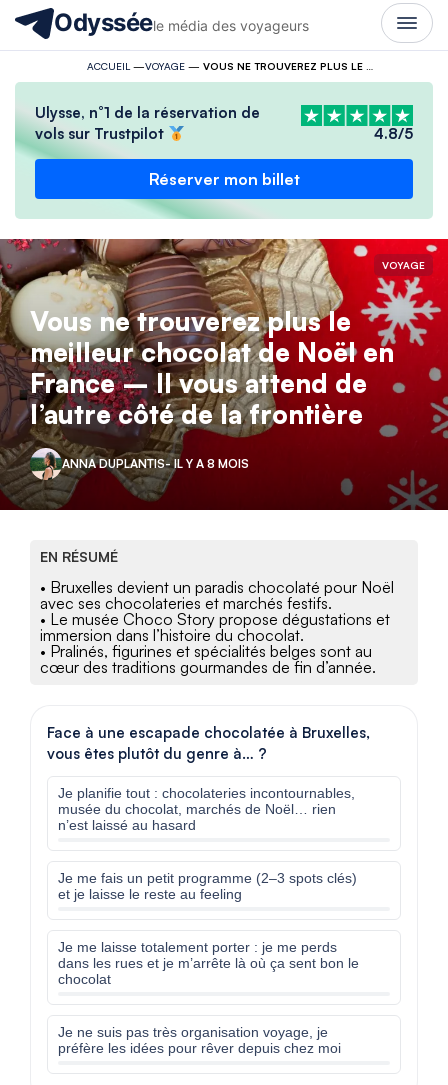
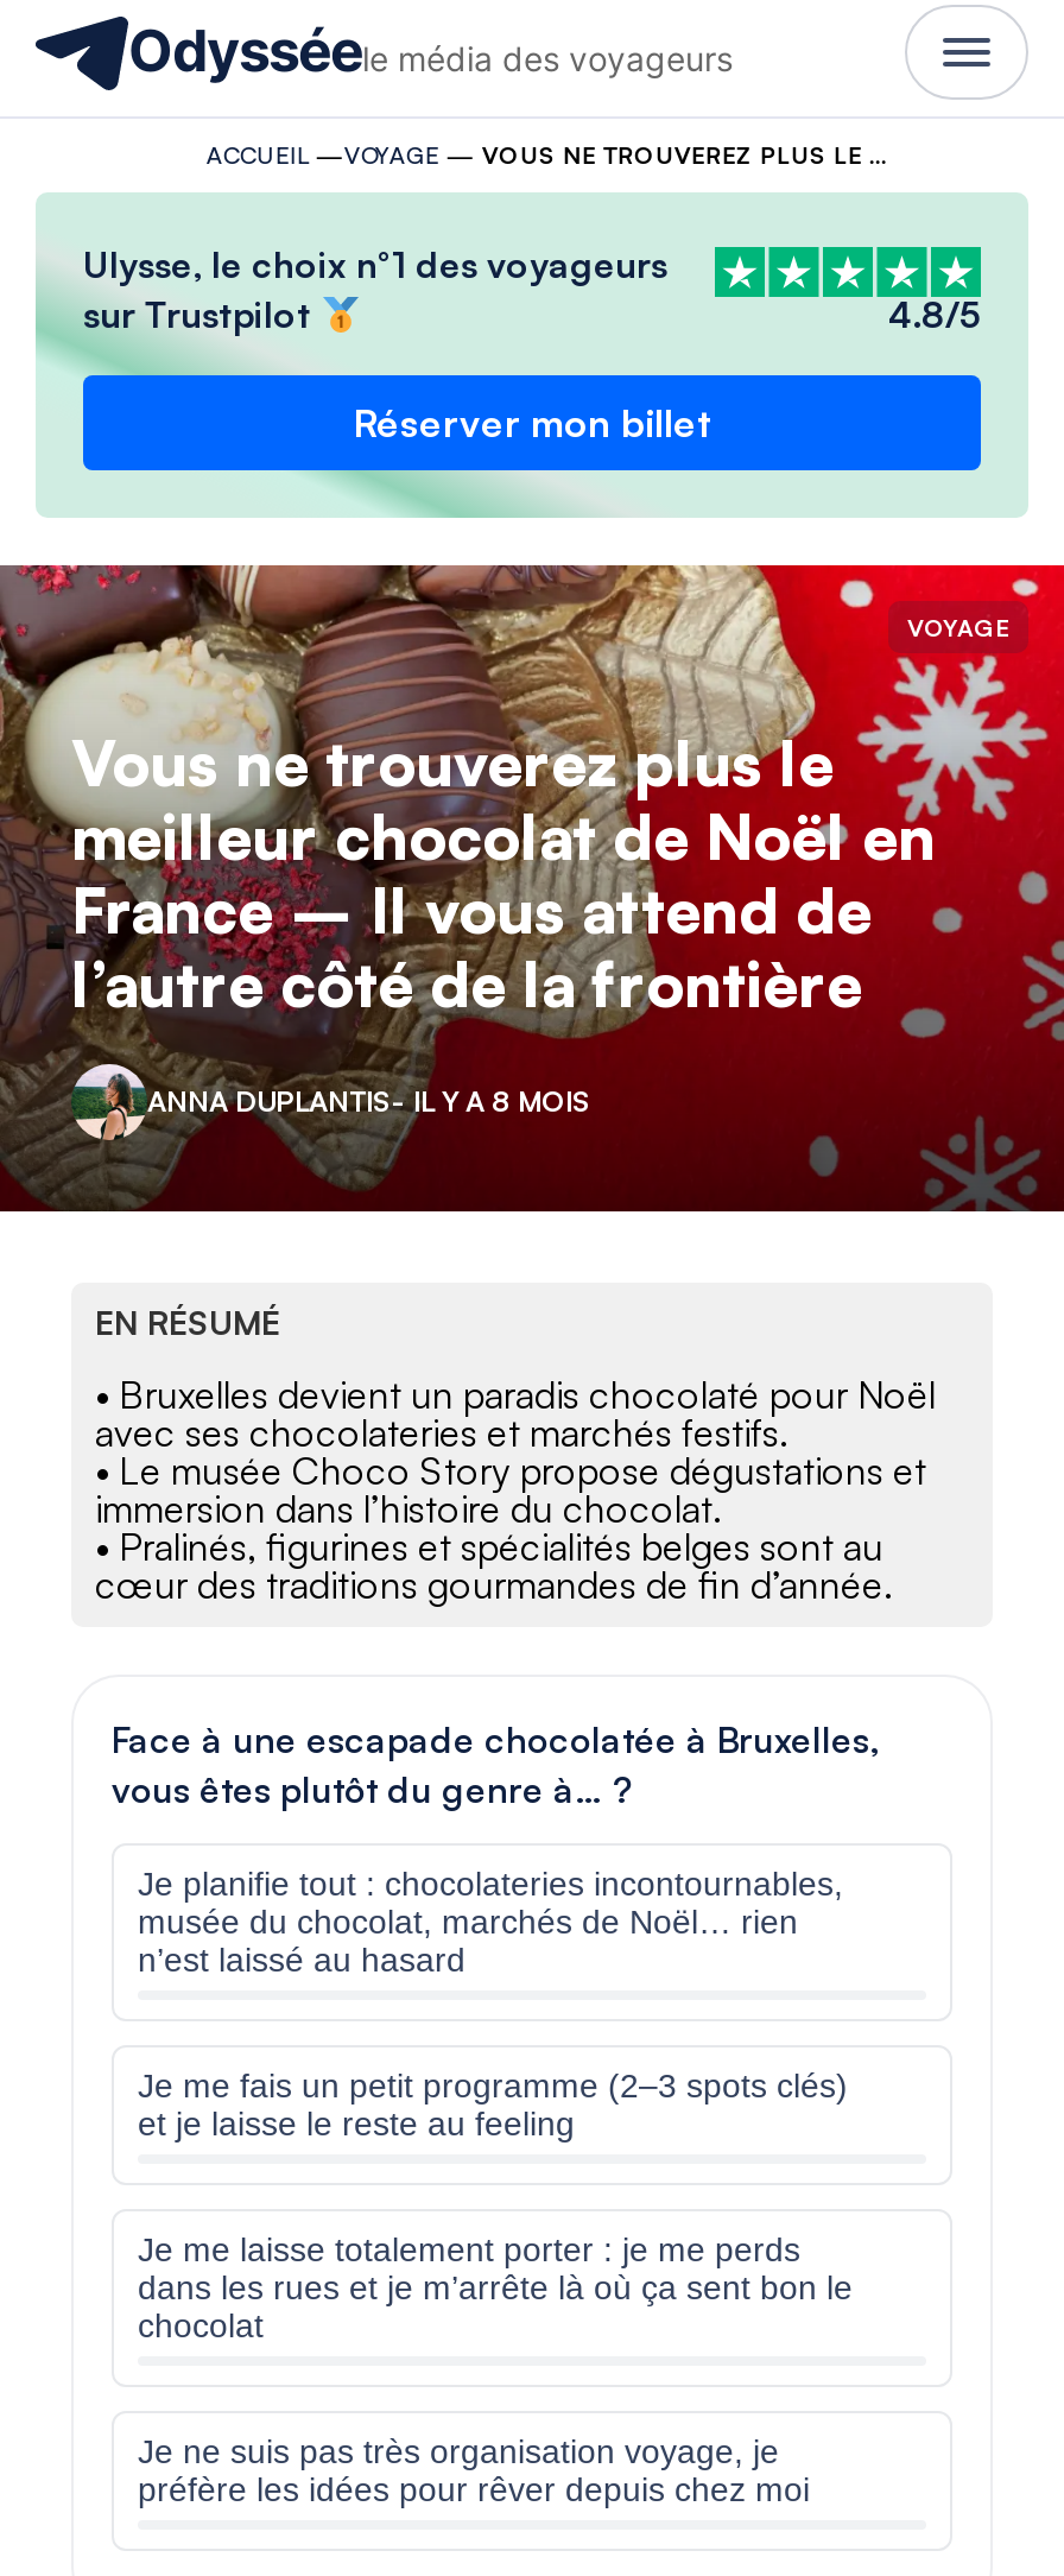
- Ulysse, n°1 de la réservation de
- vols sur Trustpilot
+ Ulysse, le choix n°1 des voyageurs
+ sur Trustpilot
